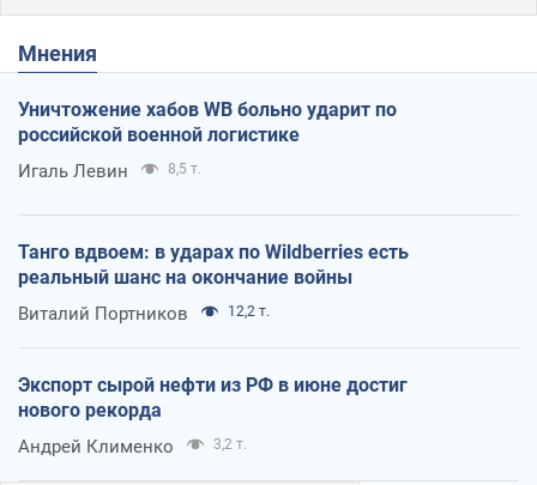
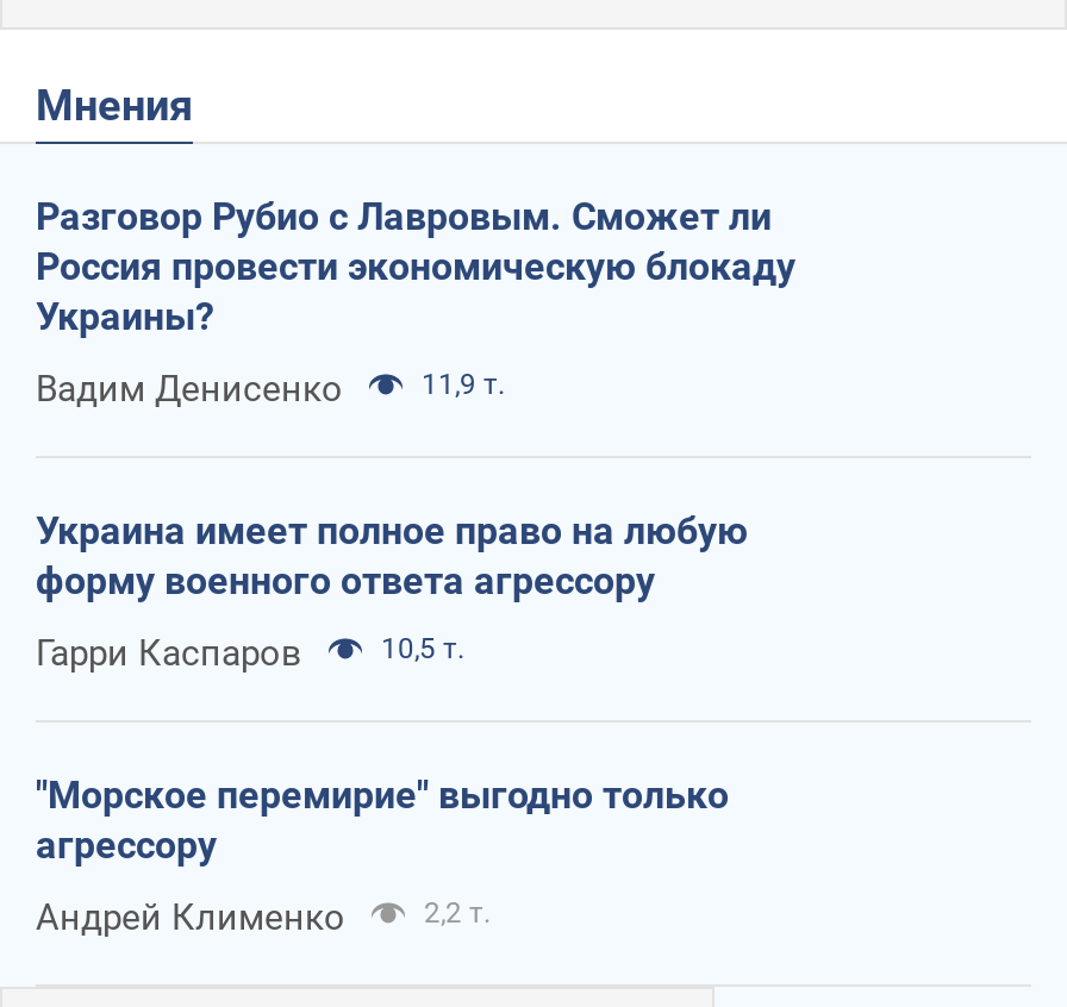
- Уничтожение хабов WB больно ударит по
- российской военной логистике
+ Разговор Рубио с Лавровым. Сможет ли
+ Россия провести экономическую блокаду
+ Украины?

- Игаль Левин
- 8,5 т.
+ Вадим Денисенко
+ 11,9 т.

- Танго вдвоем: в ударах по Wildberries есть
- реальный шанс на окончание войны
+ Украина имеет полное право на любую
+ форму военного ответа агрессору

- Виталий Портников
- 12,2 т.
+ Гарри Каспаров
+ 10,5 т.

- Экспорт сырой нефти из РФ в июне достиг
- нового рекорда
+ "Морское перемирие" выгодно только
+ агрессору

- 3,2 т.
+ 2,2 т.
